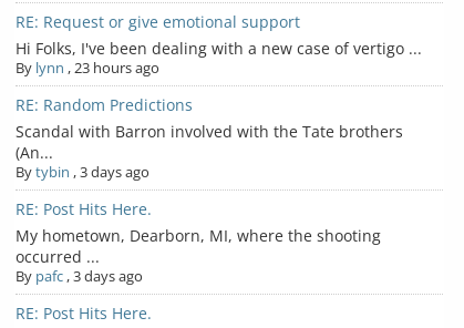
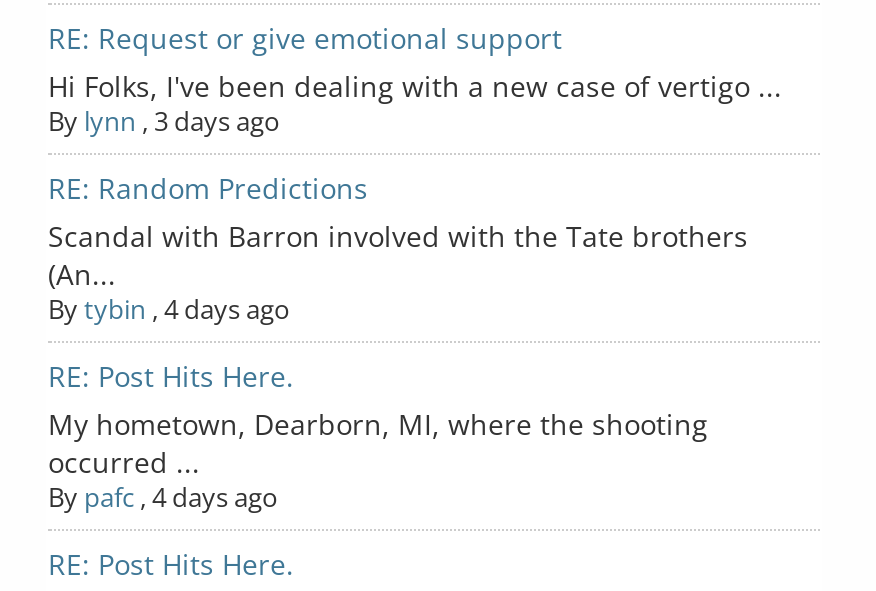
- By lynn, 23 hours ago
+ By lynn, 3 days ago

- By tybin, 3 days ago
+ By tybin, 4 days ago

- By pafc, 3 days ago
+ By pafc, 4 days ago
